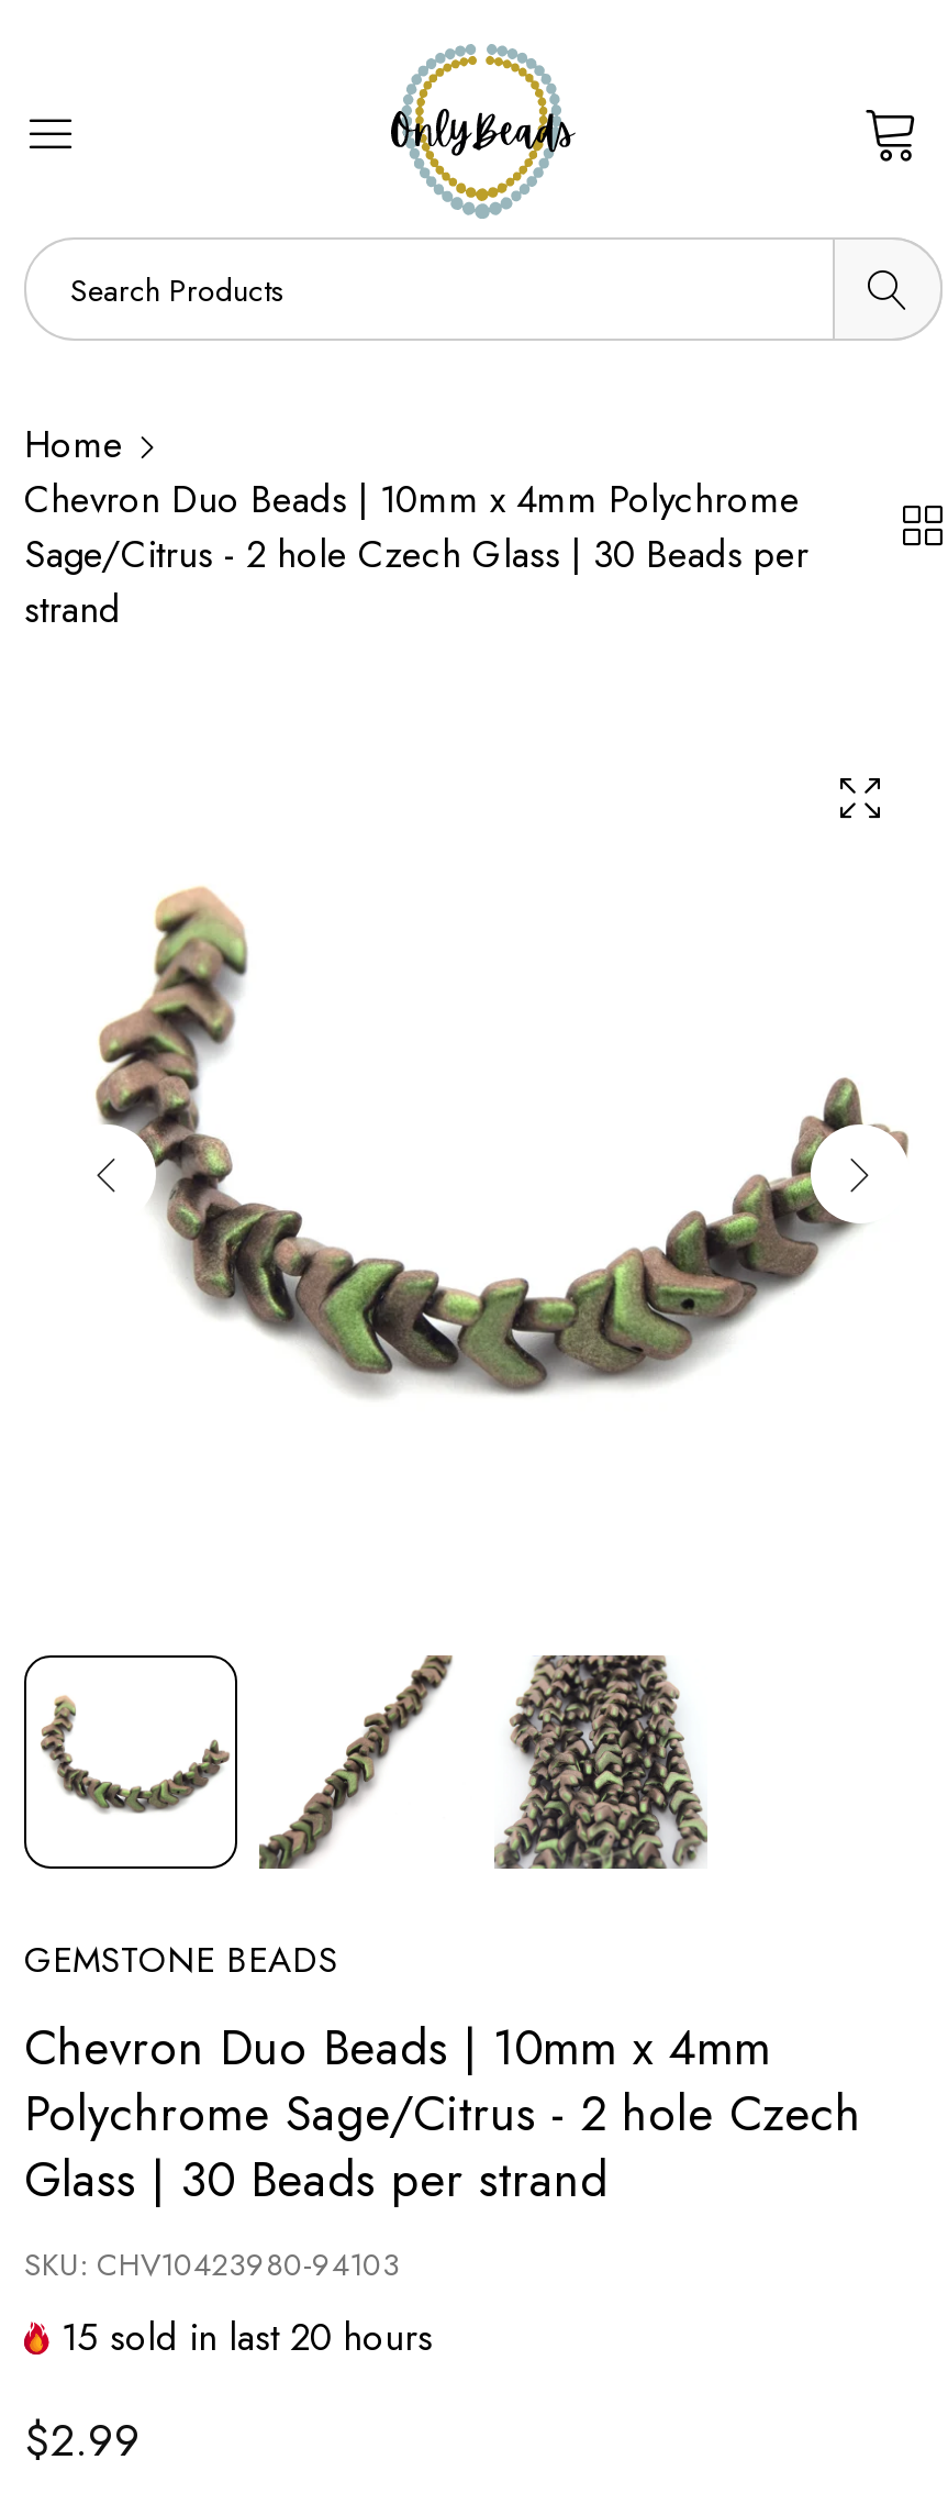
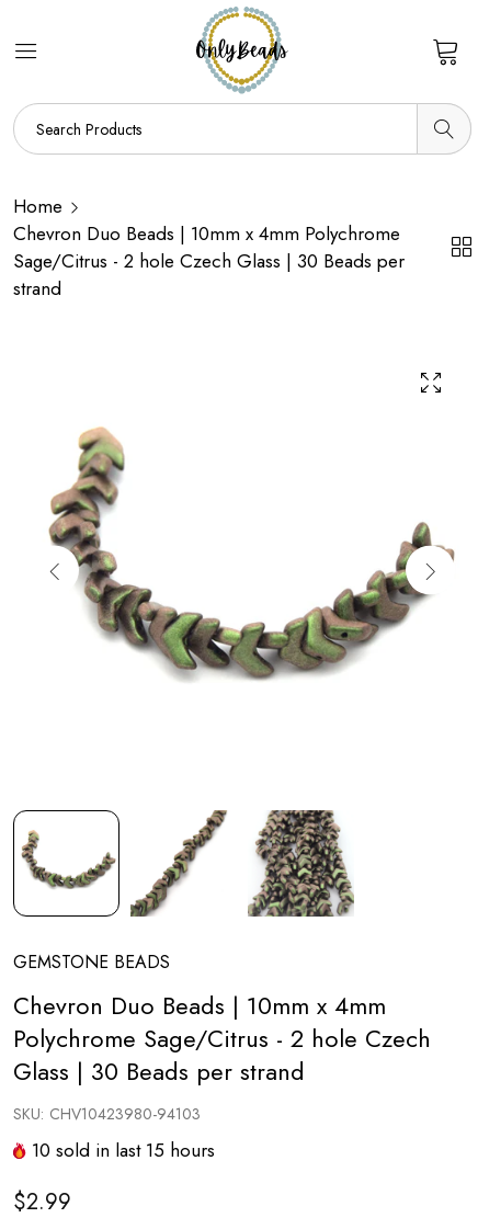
- 15 sold in last 20 hours
+ 10 sold in last 15 hours
